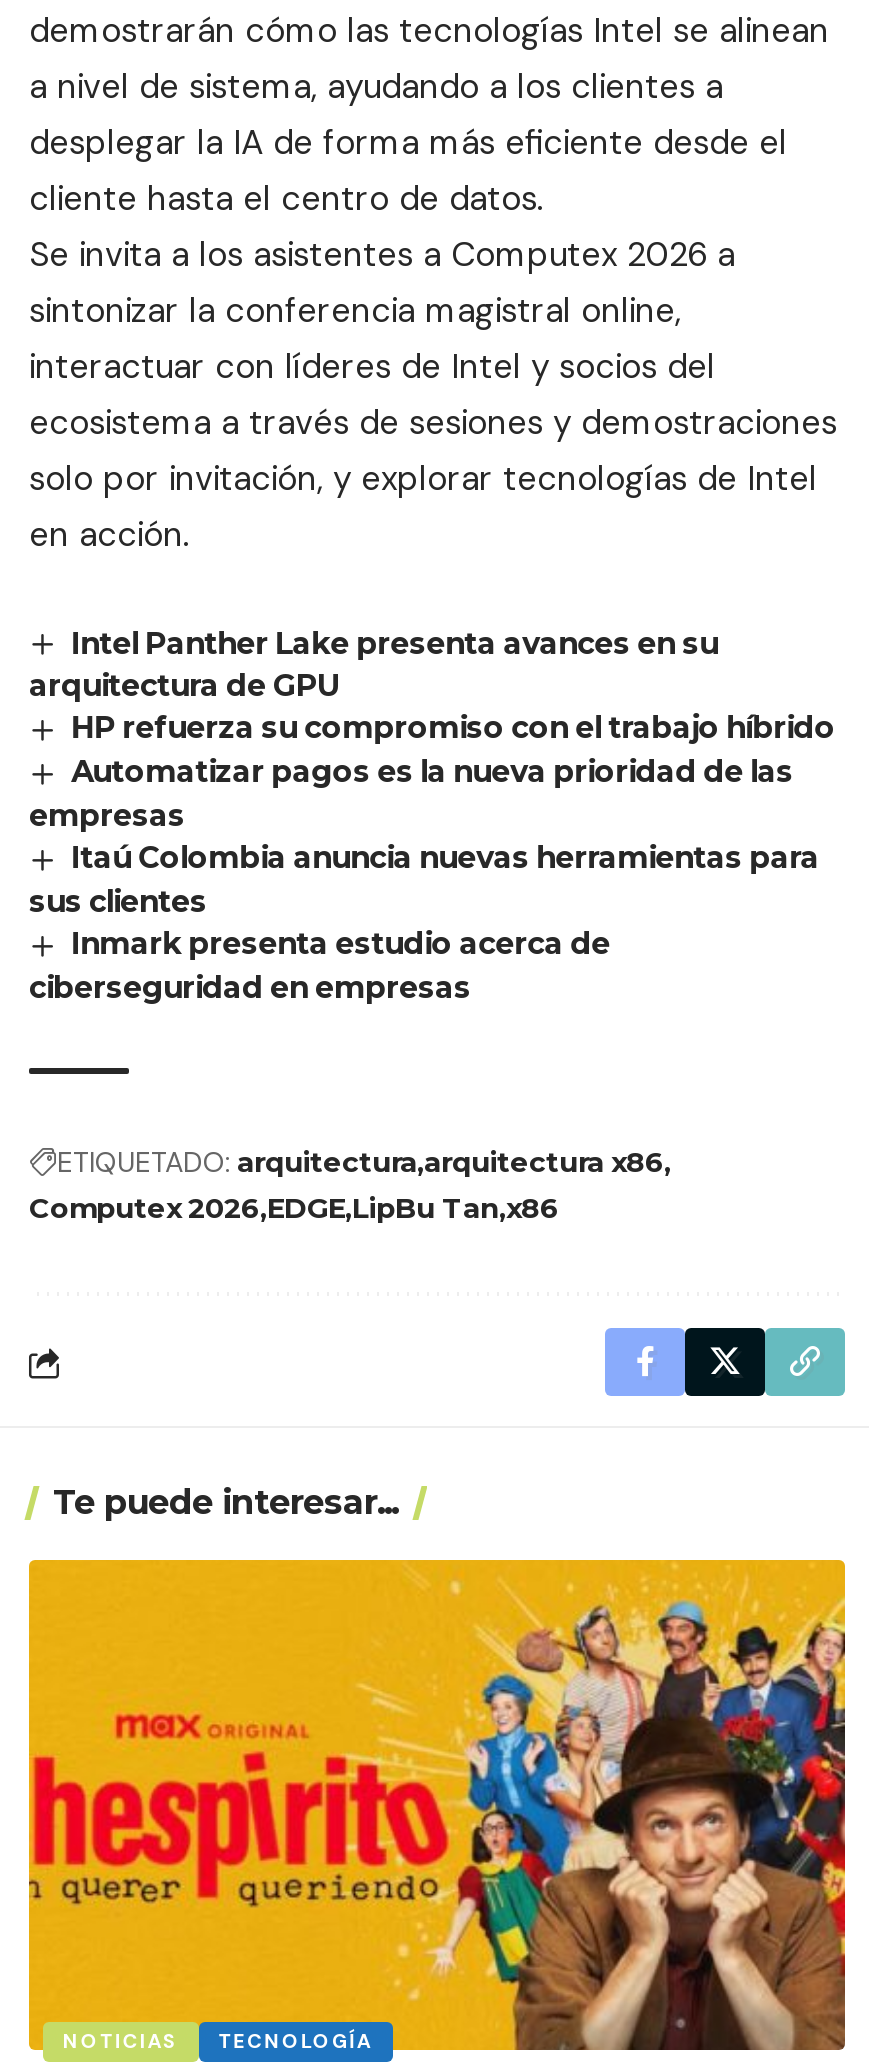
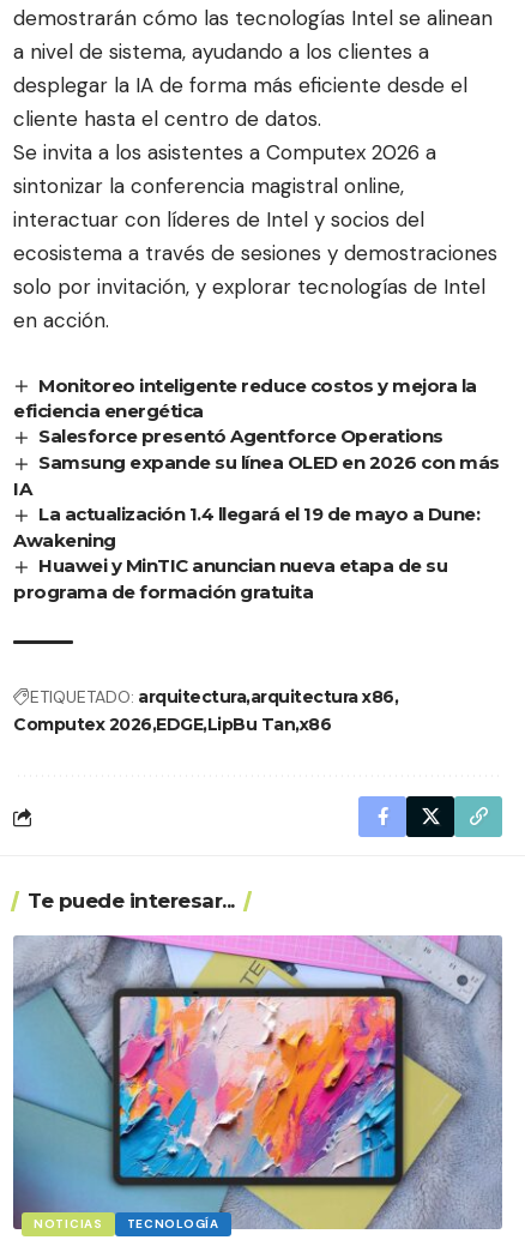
- Intel Panther Lake presenta avances en su
- arquitectura de GPU
- HP refuerza su compromiso con el trabajo híbrido
- Automatizar pagos es la nueva prioridad de las
- empresas
- Itaú Colombia anuncia nuevas herramientas para
- sus clientes
- Inmark presenta estudio acerca de
- ciberseguridad en empresas
+ Monitoreo inteligente reduce costos y mejora la
+ eficiencia energética
+ Salesforce presentó Agentforce Operations
+ Samsung expande su línea OLED en 2026 con más
+ IA
+ La actualización 1.4 llegará el 19 de mayo a Dune:
+ Awakening
+ Huawei y MinTIC anuncian nueva etapa de su
+ programa de formación gratuita

- [image]
+ [image]
